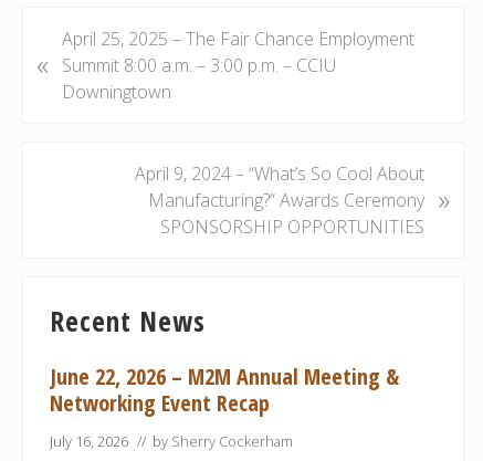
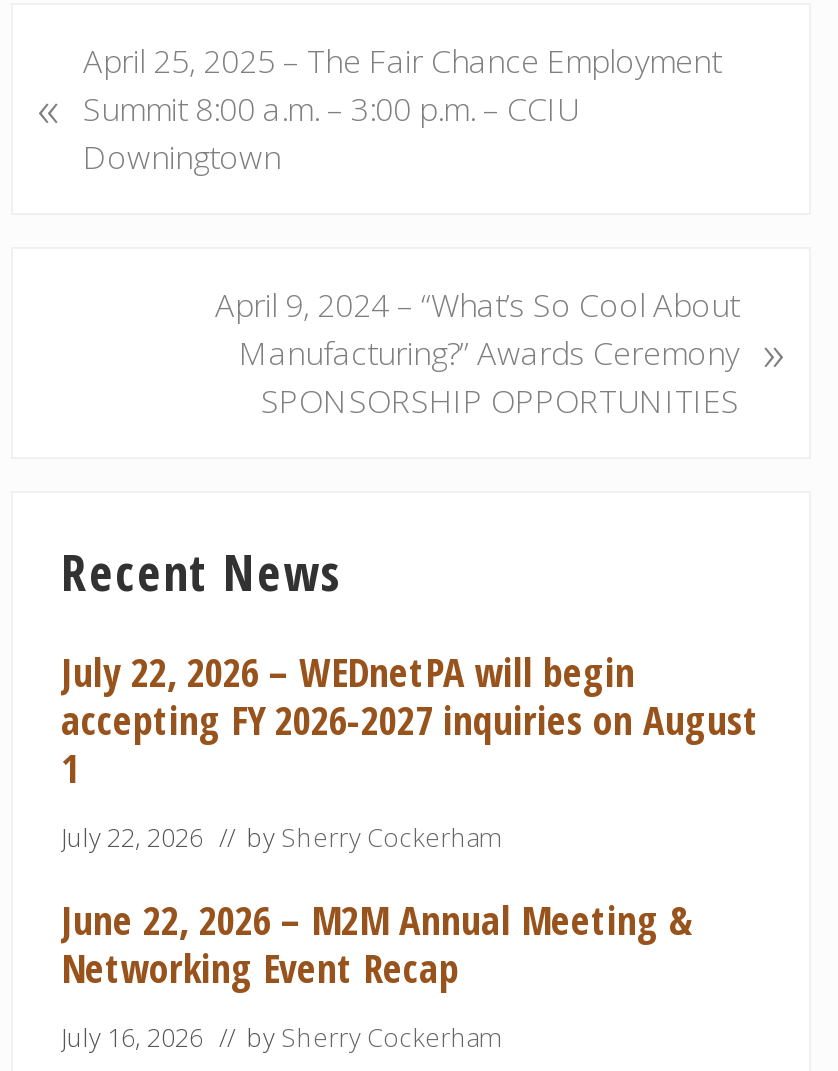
+ July 22, 2026 – WEDnetPA will begin
+ accepting FY 2026-2027 inquiries on August
+ 1
+ July 22, 2026 // by Sherry Cockerham
